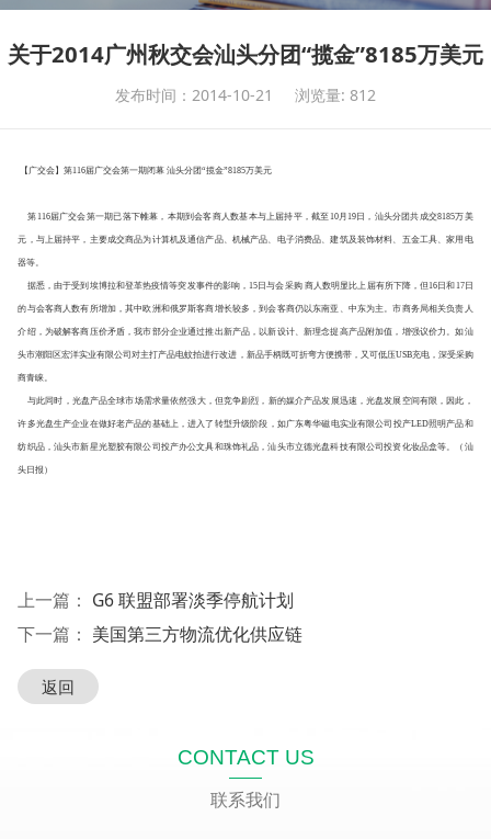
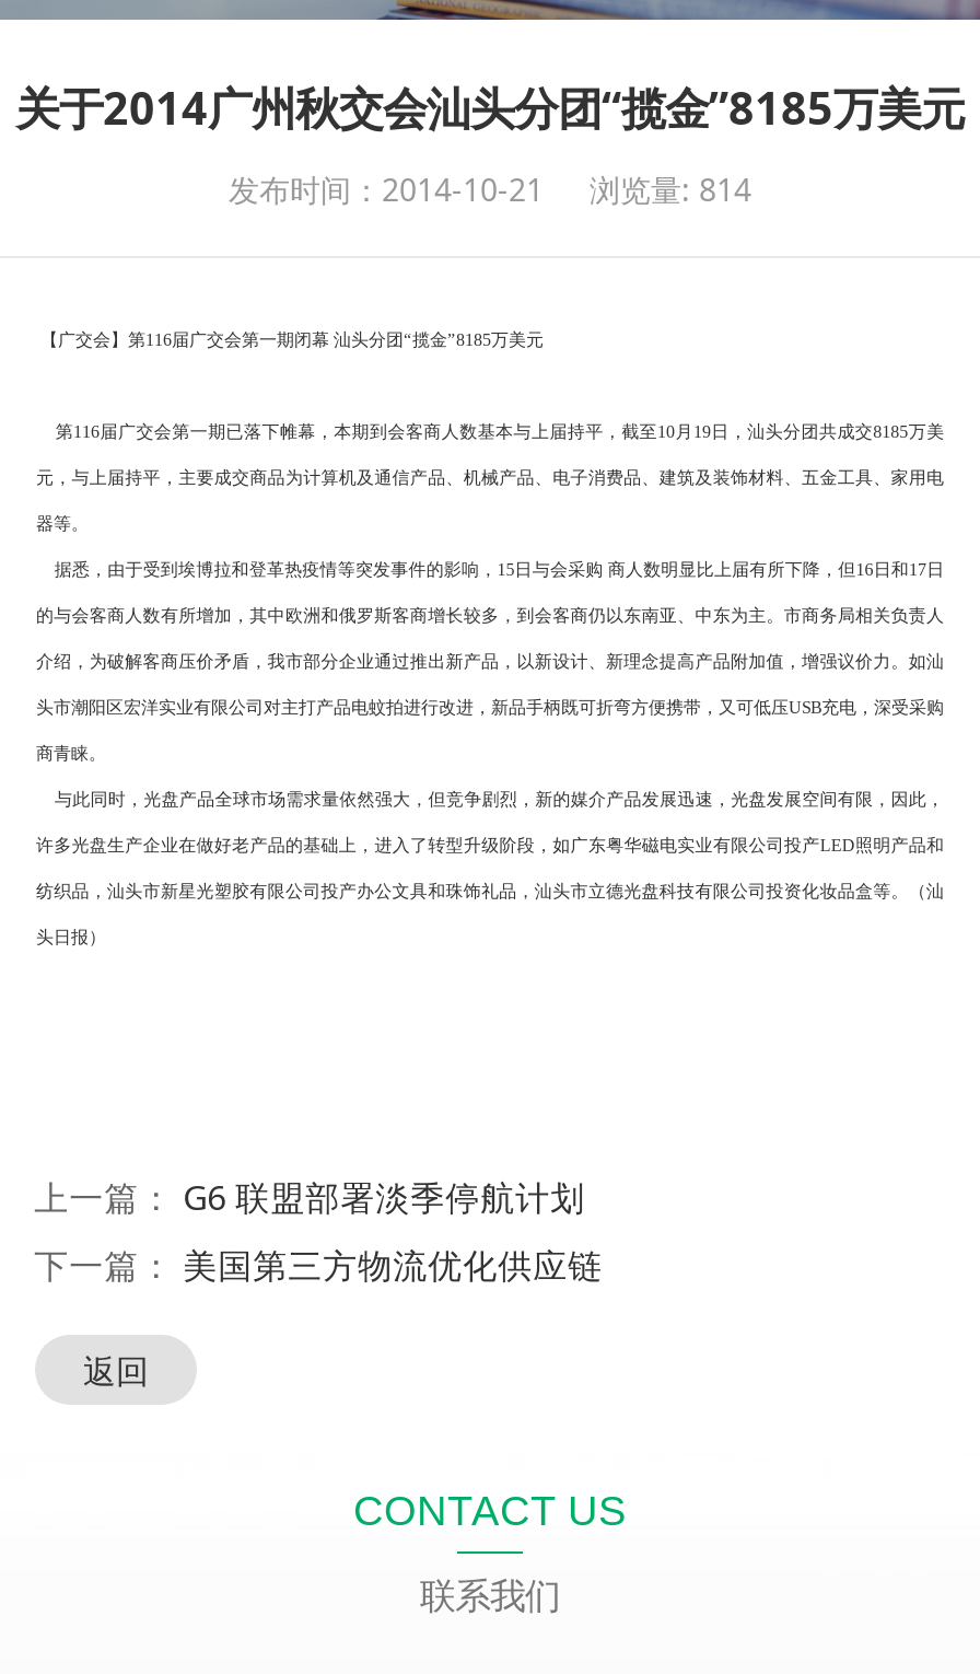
- 发布时间：2014-10-21 浏览量: 812
+ 发布时间：2014-10-21 浏览量: 814
